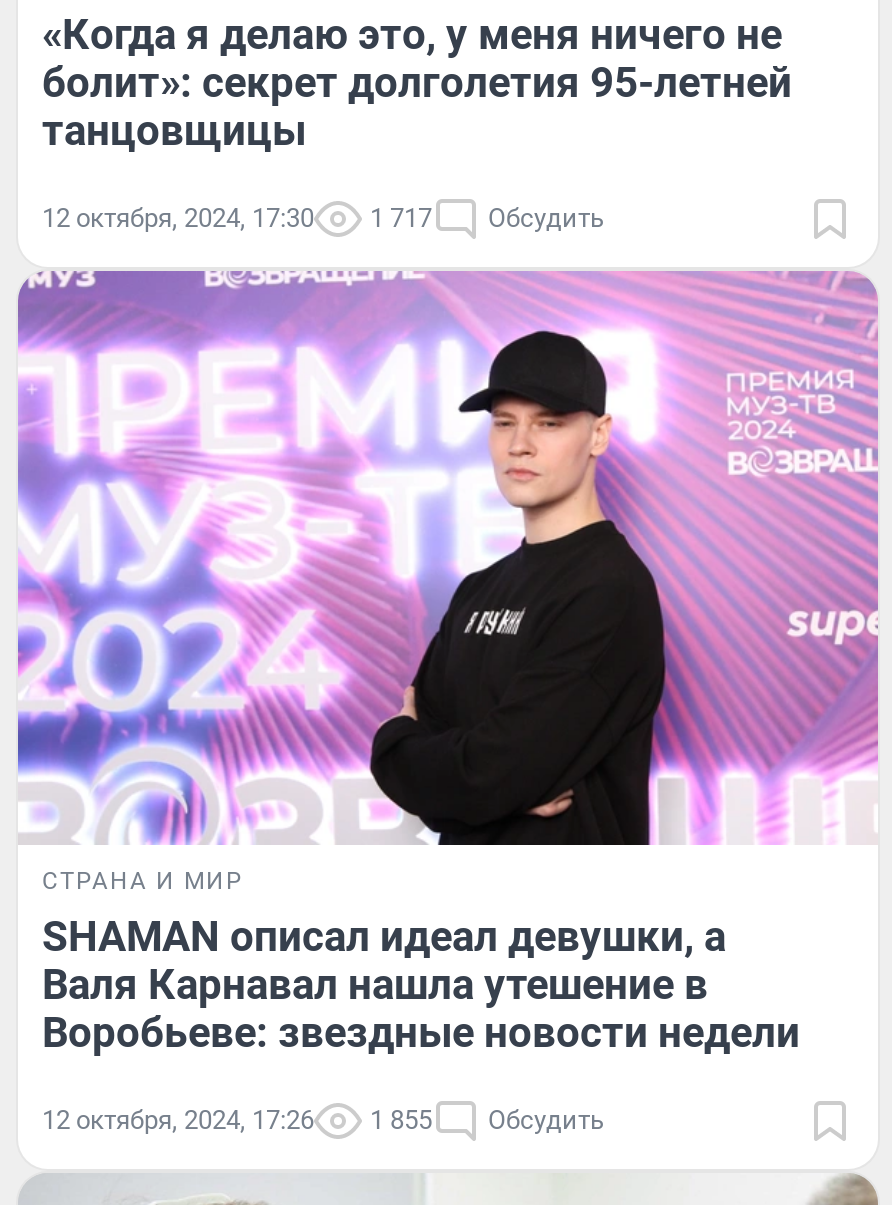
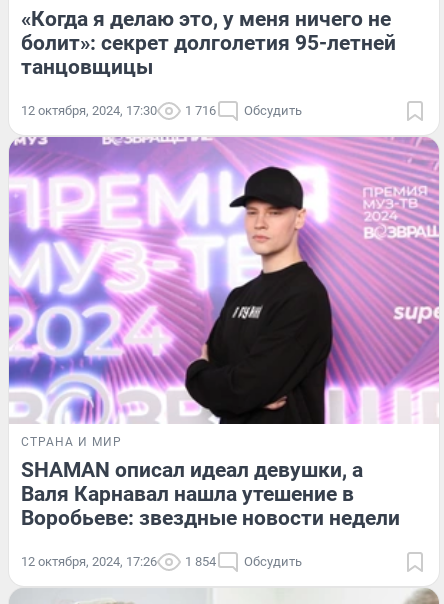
- 12 октября, 2024, 17:30 1 717 Обсудить
+ 12 октября, 2024, 17:30 1 716 Обсудить

- 12 октября, 2024, 17:26 1 855 Обсудить
+ 12 октября, 2024, 17:26 1 854 Обсудить
